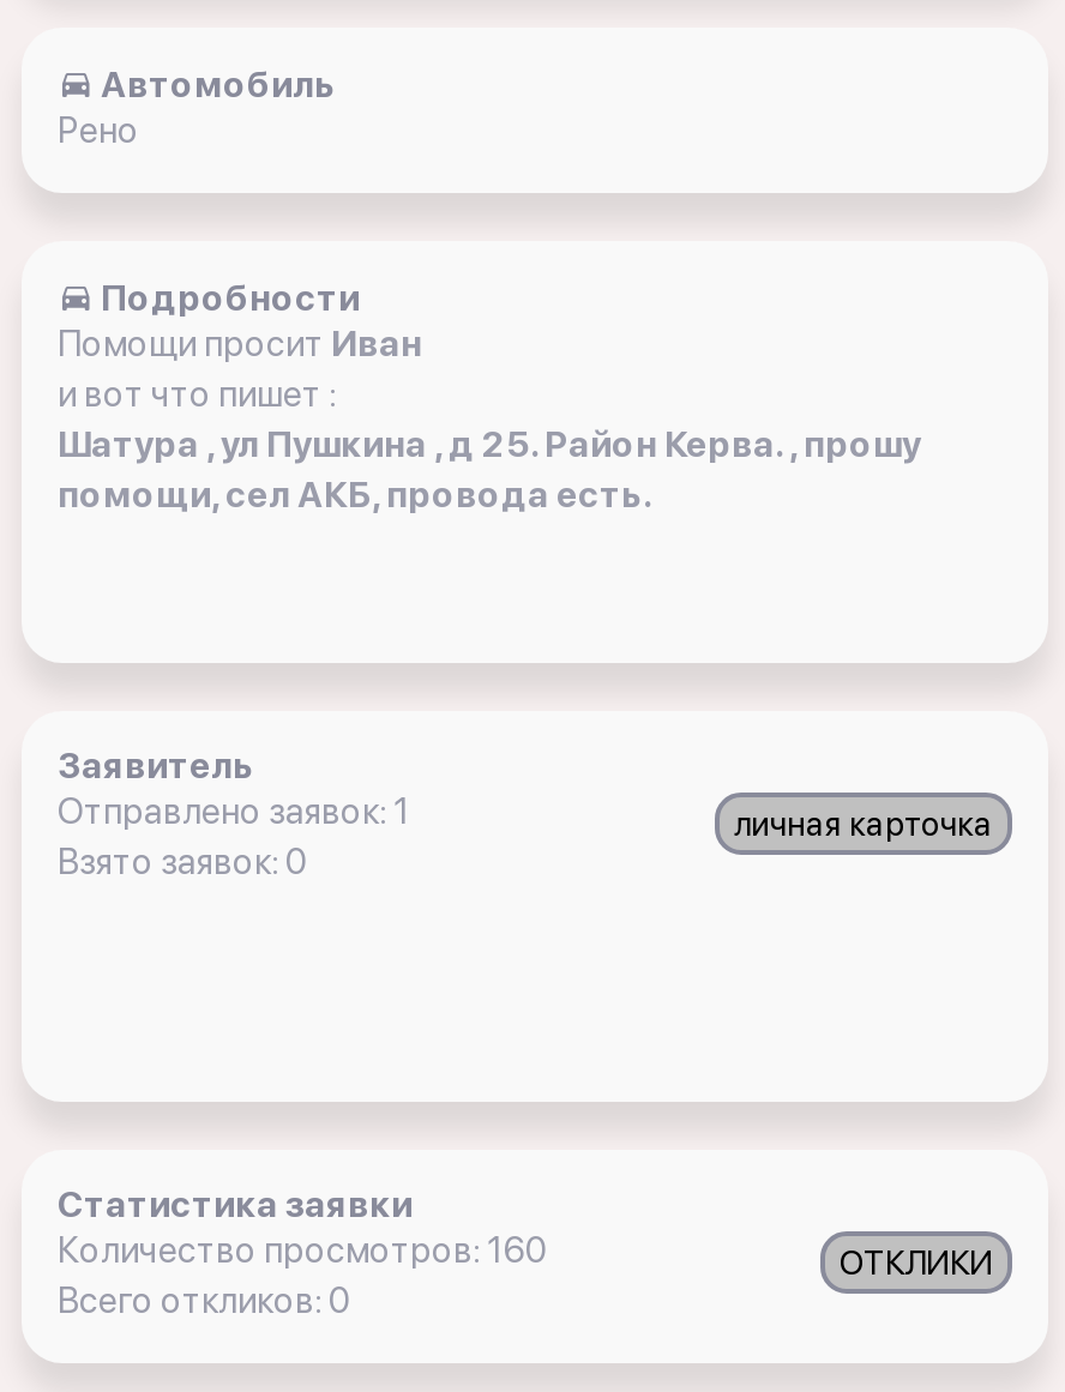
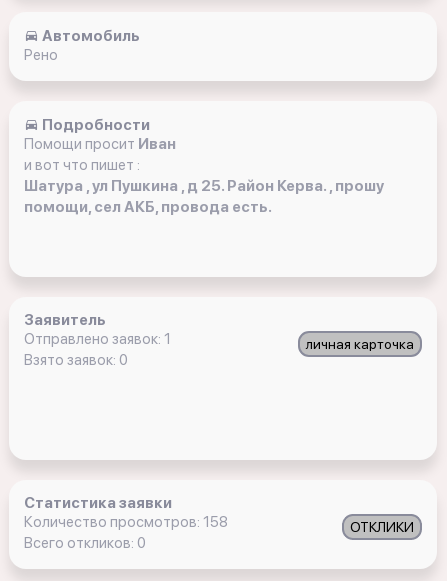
- Количество просмотров: 160
+ Количество просмотров: 158
